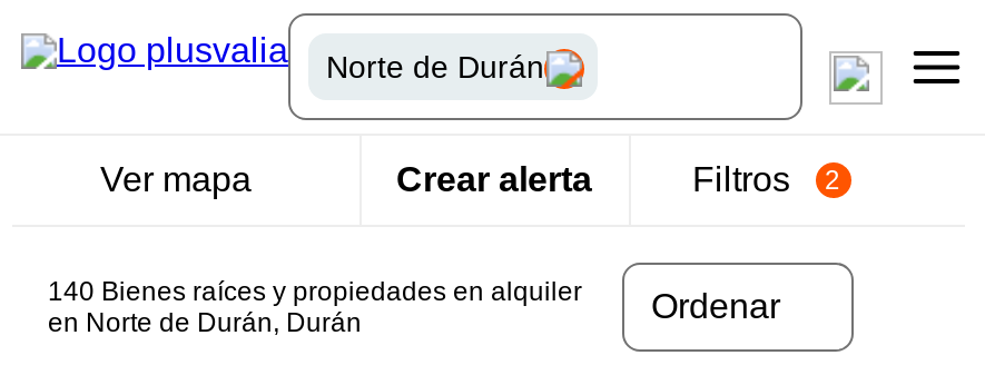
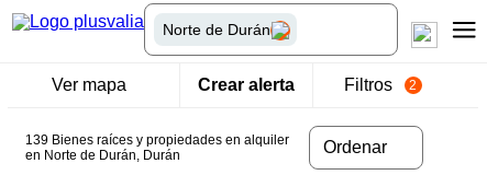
- 140 Bienes raíces y propiedades en alquiler
+ 139 Bienes raíces y propiedades en alquiler
